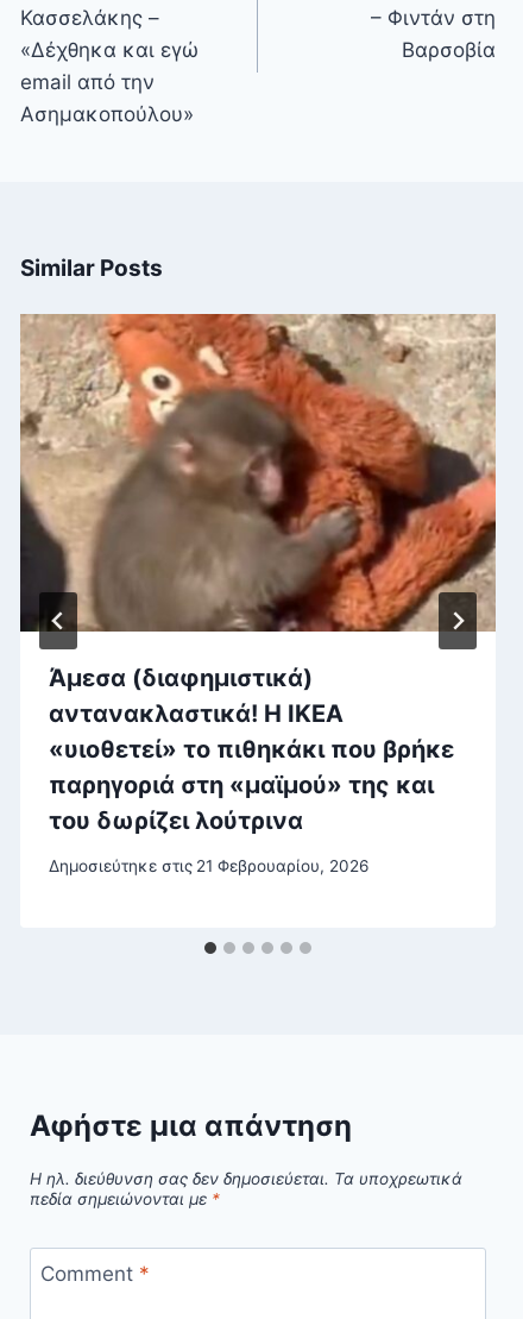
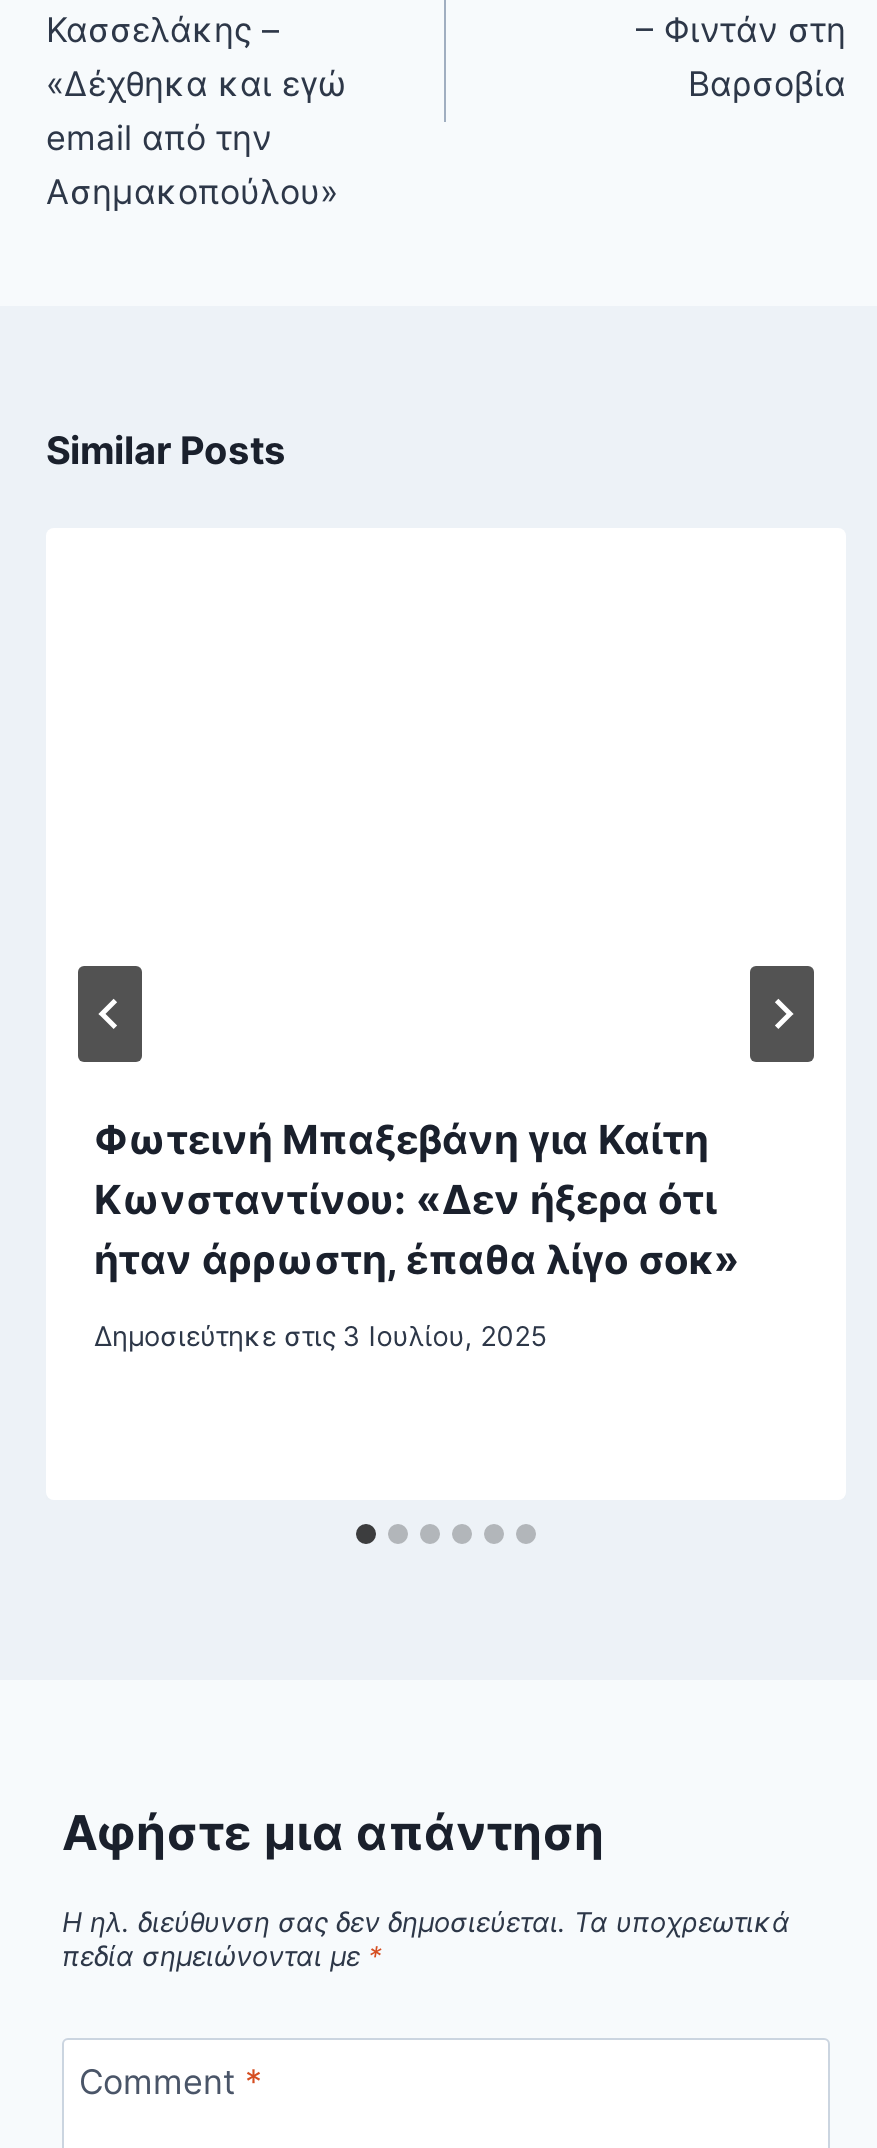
- [image]

- Άμεσα (διαφημιστικά)
- αντανακλαστικά! Η IKEA
- «υιοθετεί» το πιθηκάκι που βρήκε
- παρηγοριά στη «μαϊμού» της και
- του δωρίζει λούτρινα
+ Φωτεινή Μπαξεβάνη για Καίτη
+ Κωνσταντίνου: «Δεν ήξερα ότι
+ ήταν άρρωστη, έπαθα λίγο σοκ»

- Δημοσιεύτηκε στις 21 Φεβρουαρίου, 2026
+ Δημοσιεύτηκε στις 3 Ιουλίου, 2025
